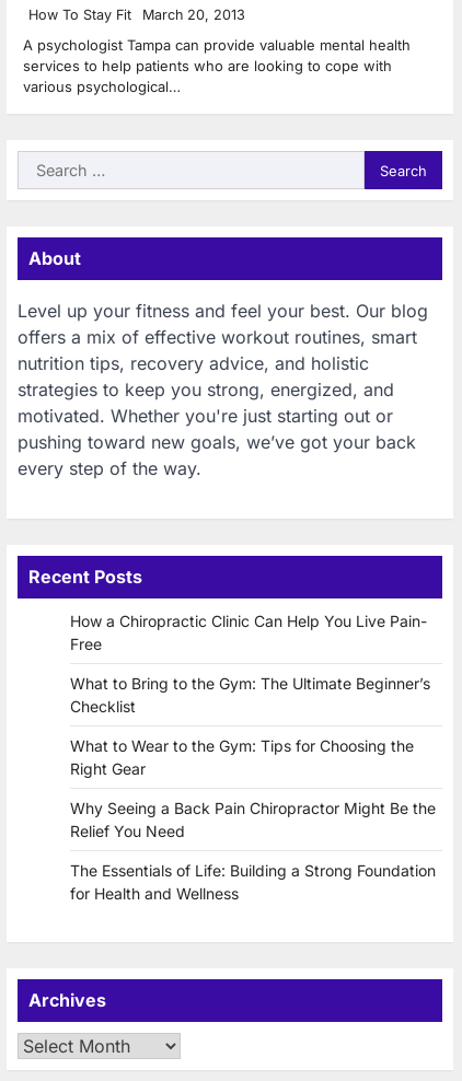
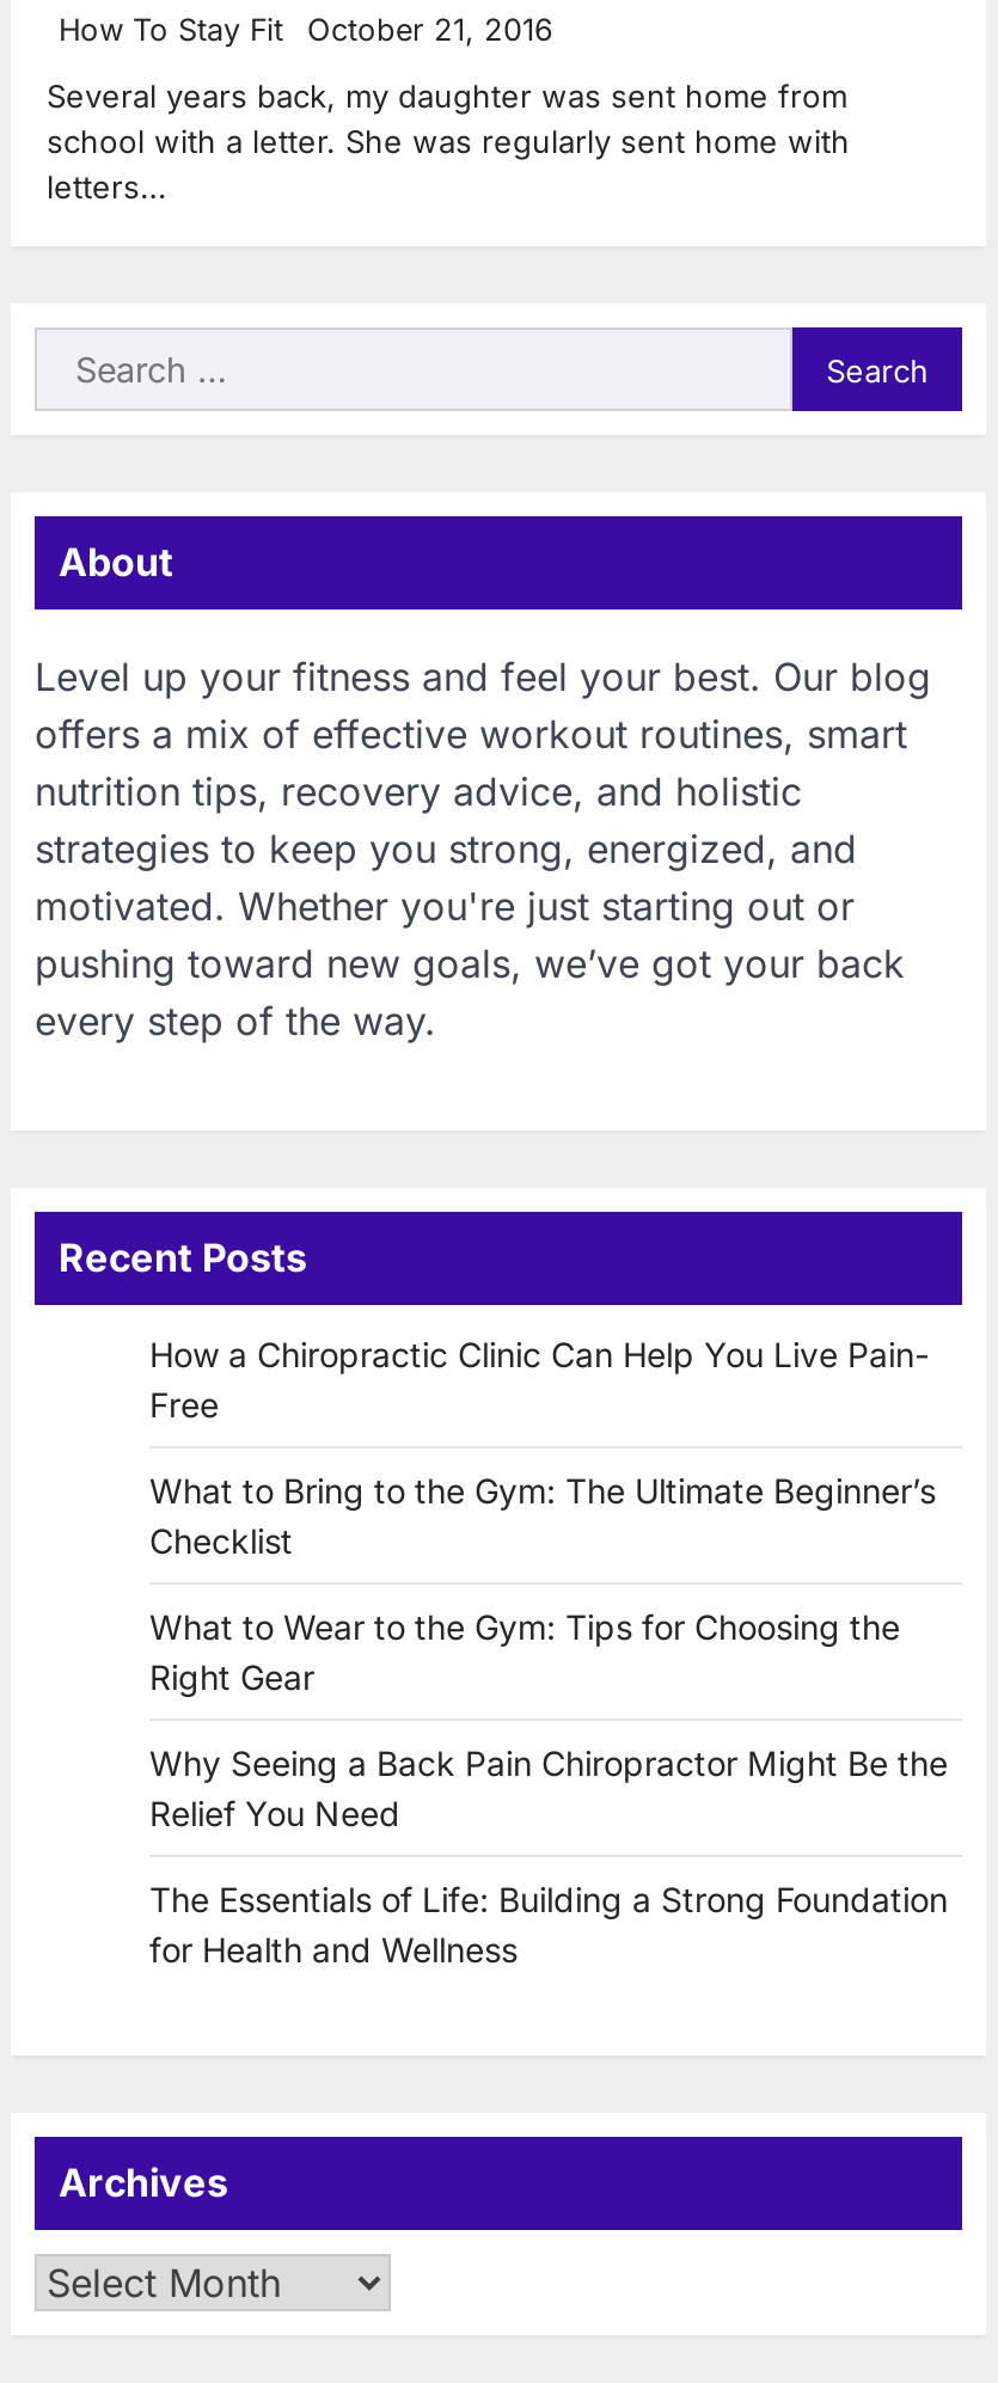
- How To Stay Fit March 20, 2013
+ How To Stay Fit October 21, 2016

- A psychologist Tampa can provide valuable mental health
- services to help patients who are looking to cope with
- various psychological…
+ Several years back, my daughter was sent home from
+ school with a letter. She was regularly sent home with
+ letters…
